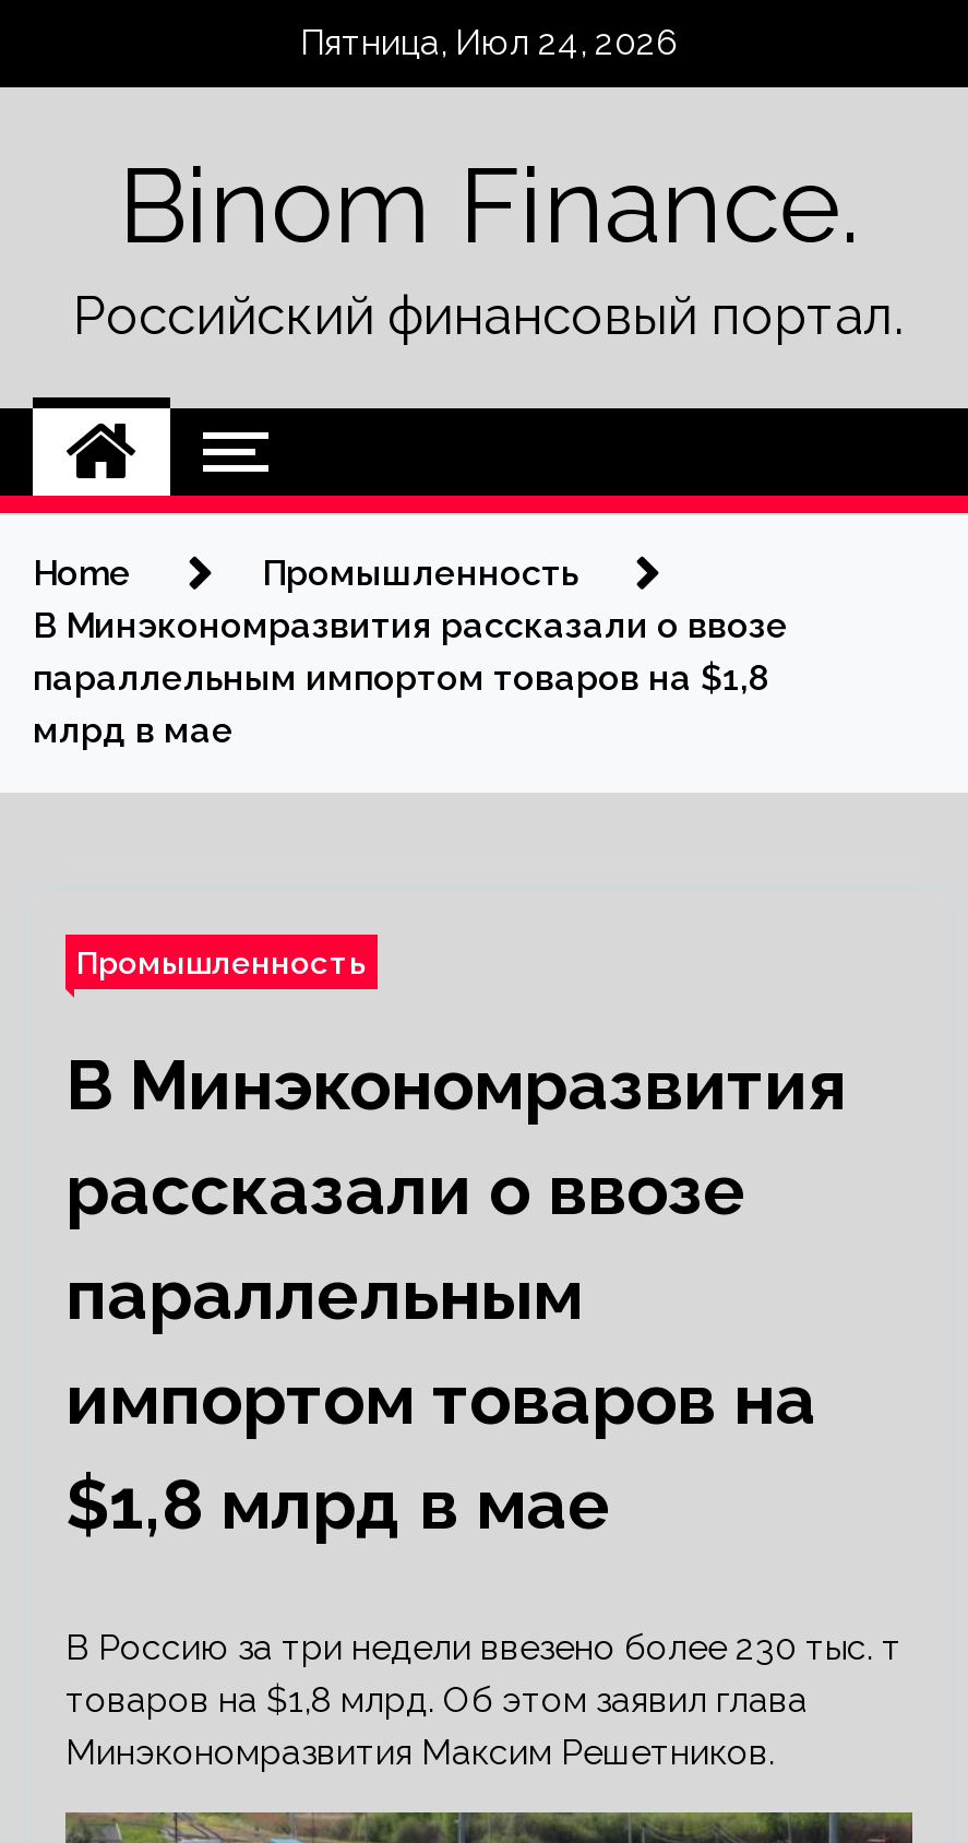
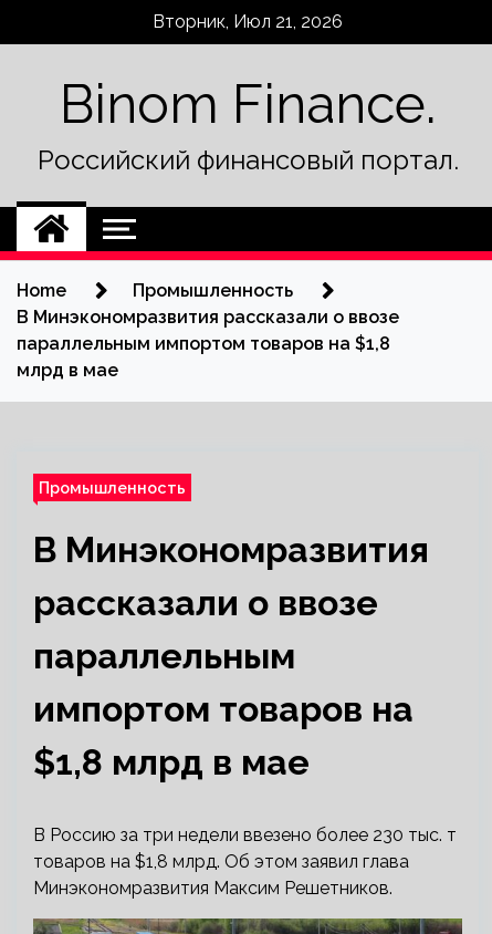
- Пятница, Июл 24, 2026
+ Вторник, Июл 21, 2026
